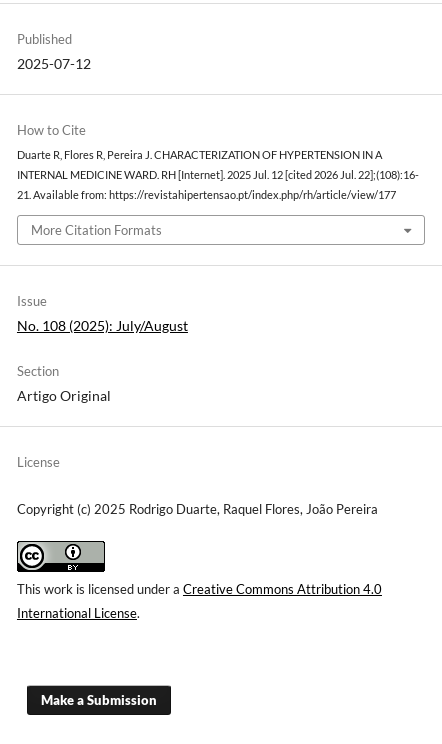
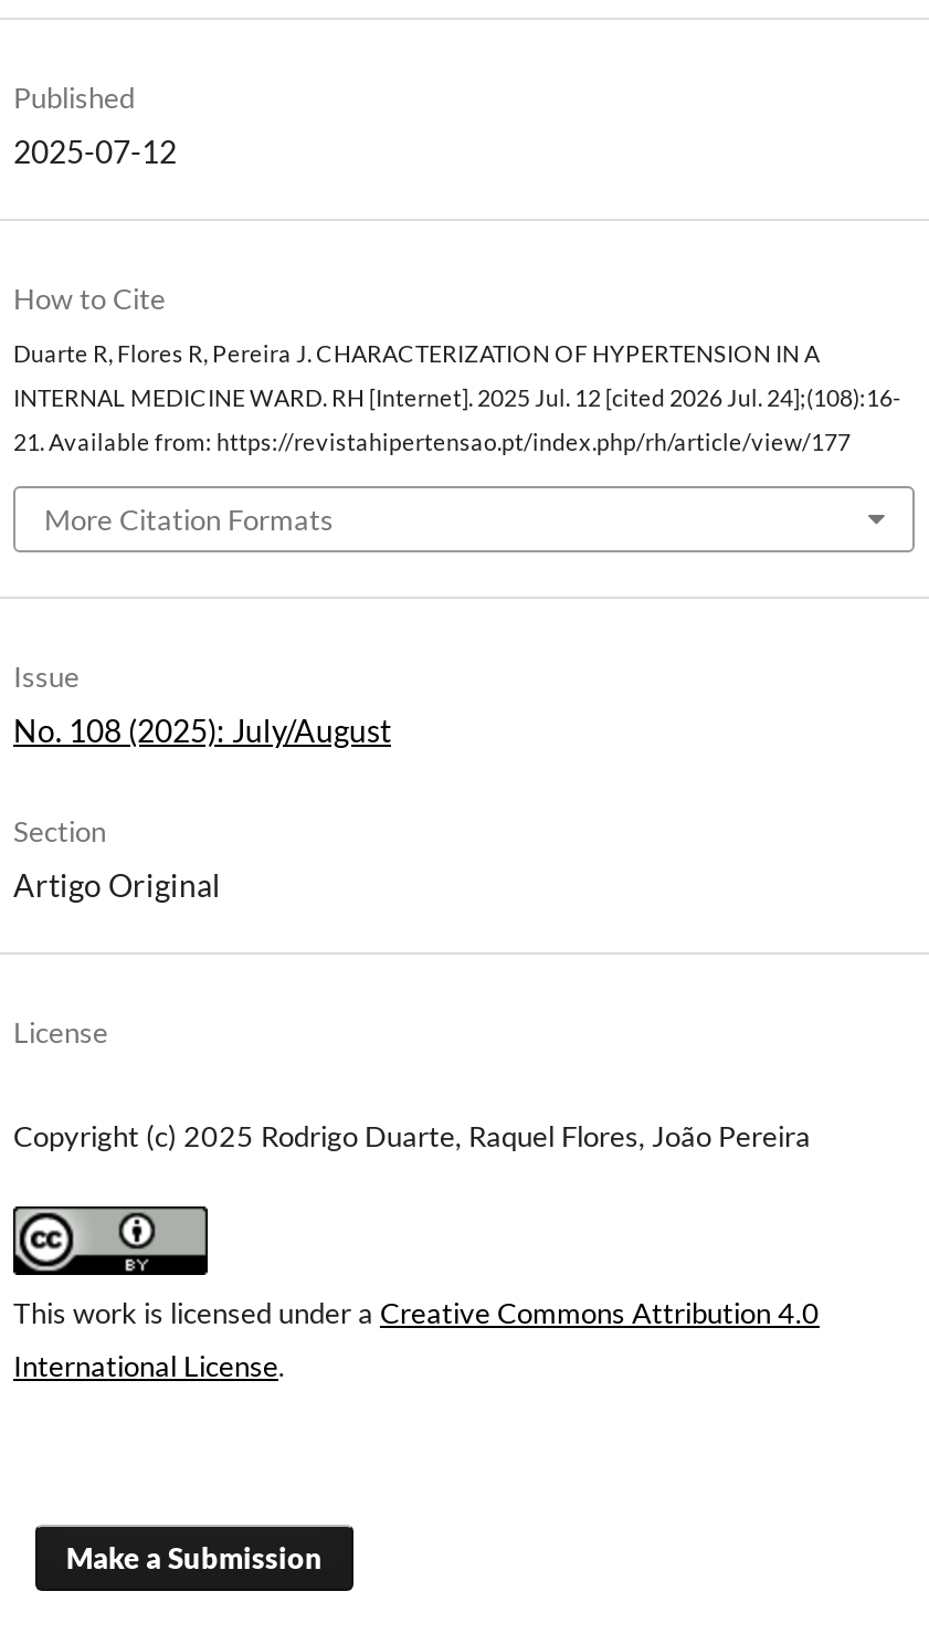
- INTERNAL MEDICINE WARD. RH [Internet]. 2025 Jul. 12 [cited 2026 Jul. 22];(108):16-
+ INTERNAL MEDICINE WARD. RH [Internet]. 2025 Jul. 12 [cited 2026 Jul. 24];(108):16-
